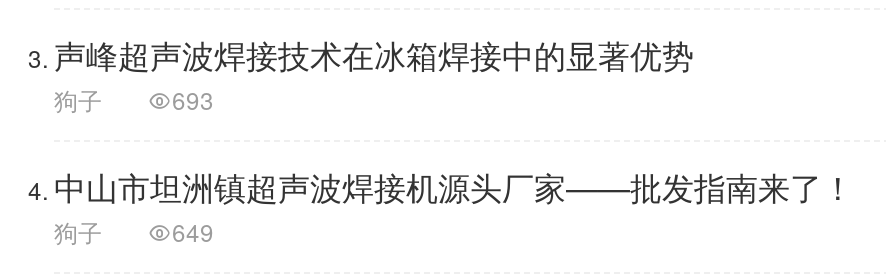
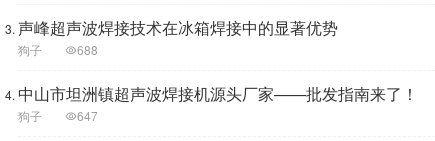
- 693
+ 688

- 649
+ 647
